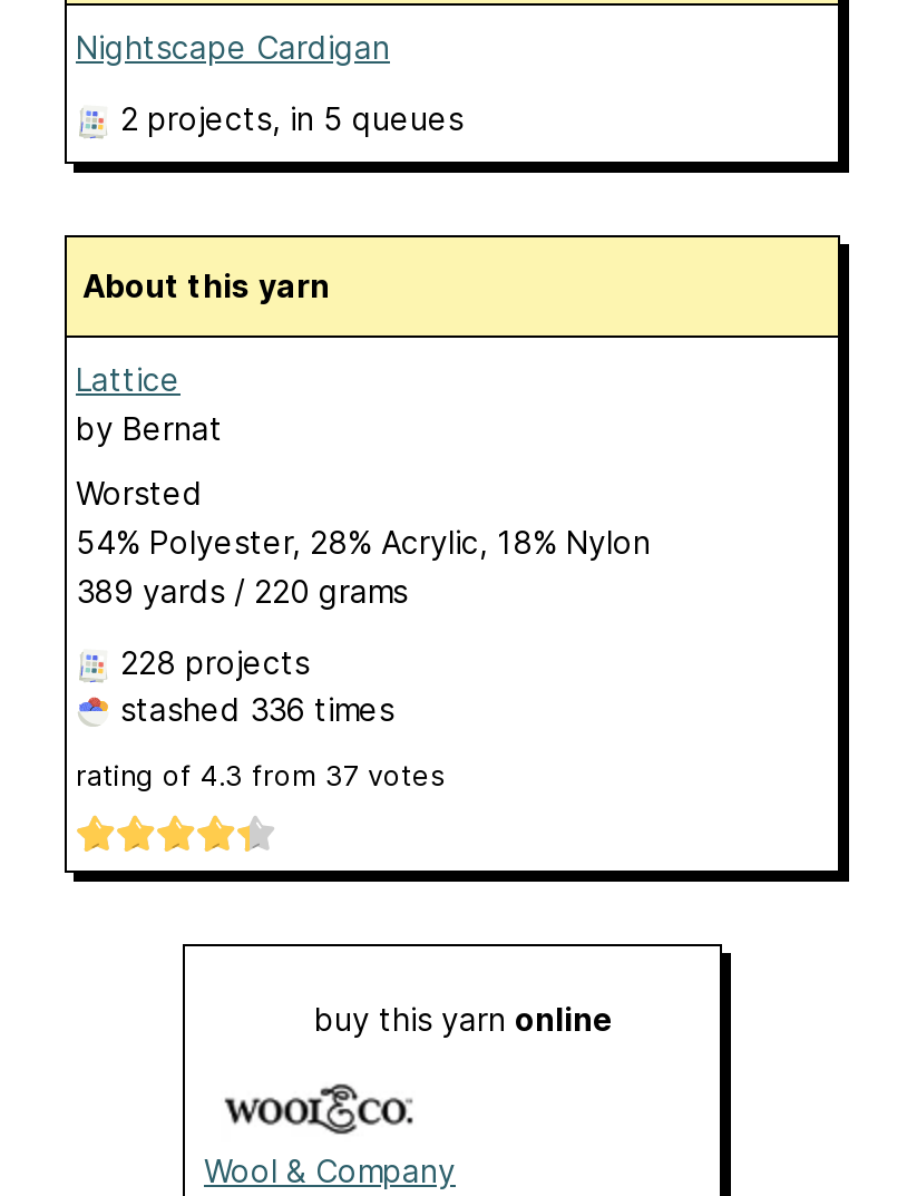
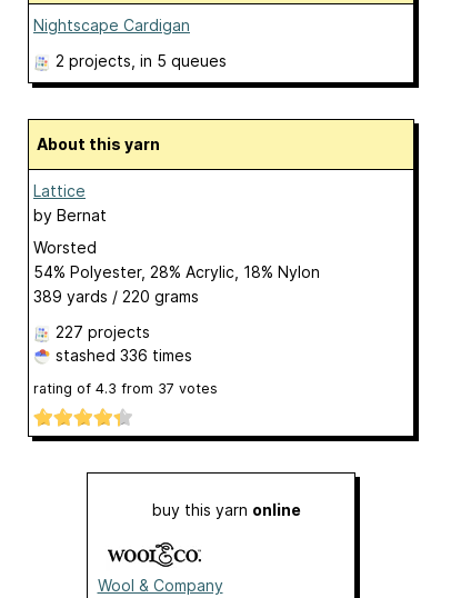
- 228 projects
+ 227 projects
